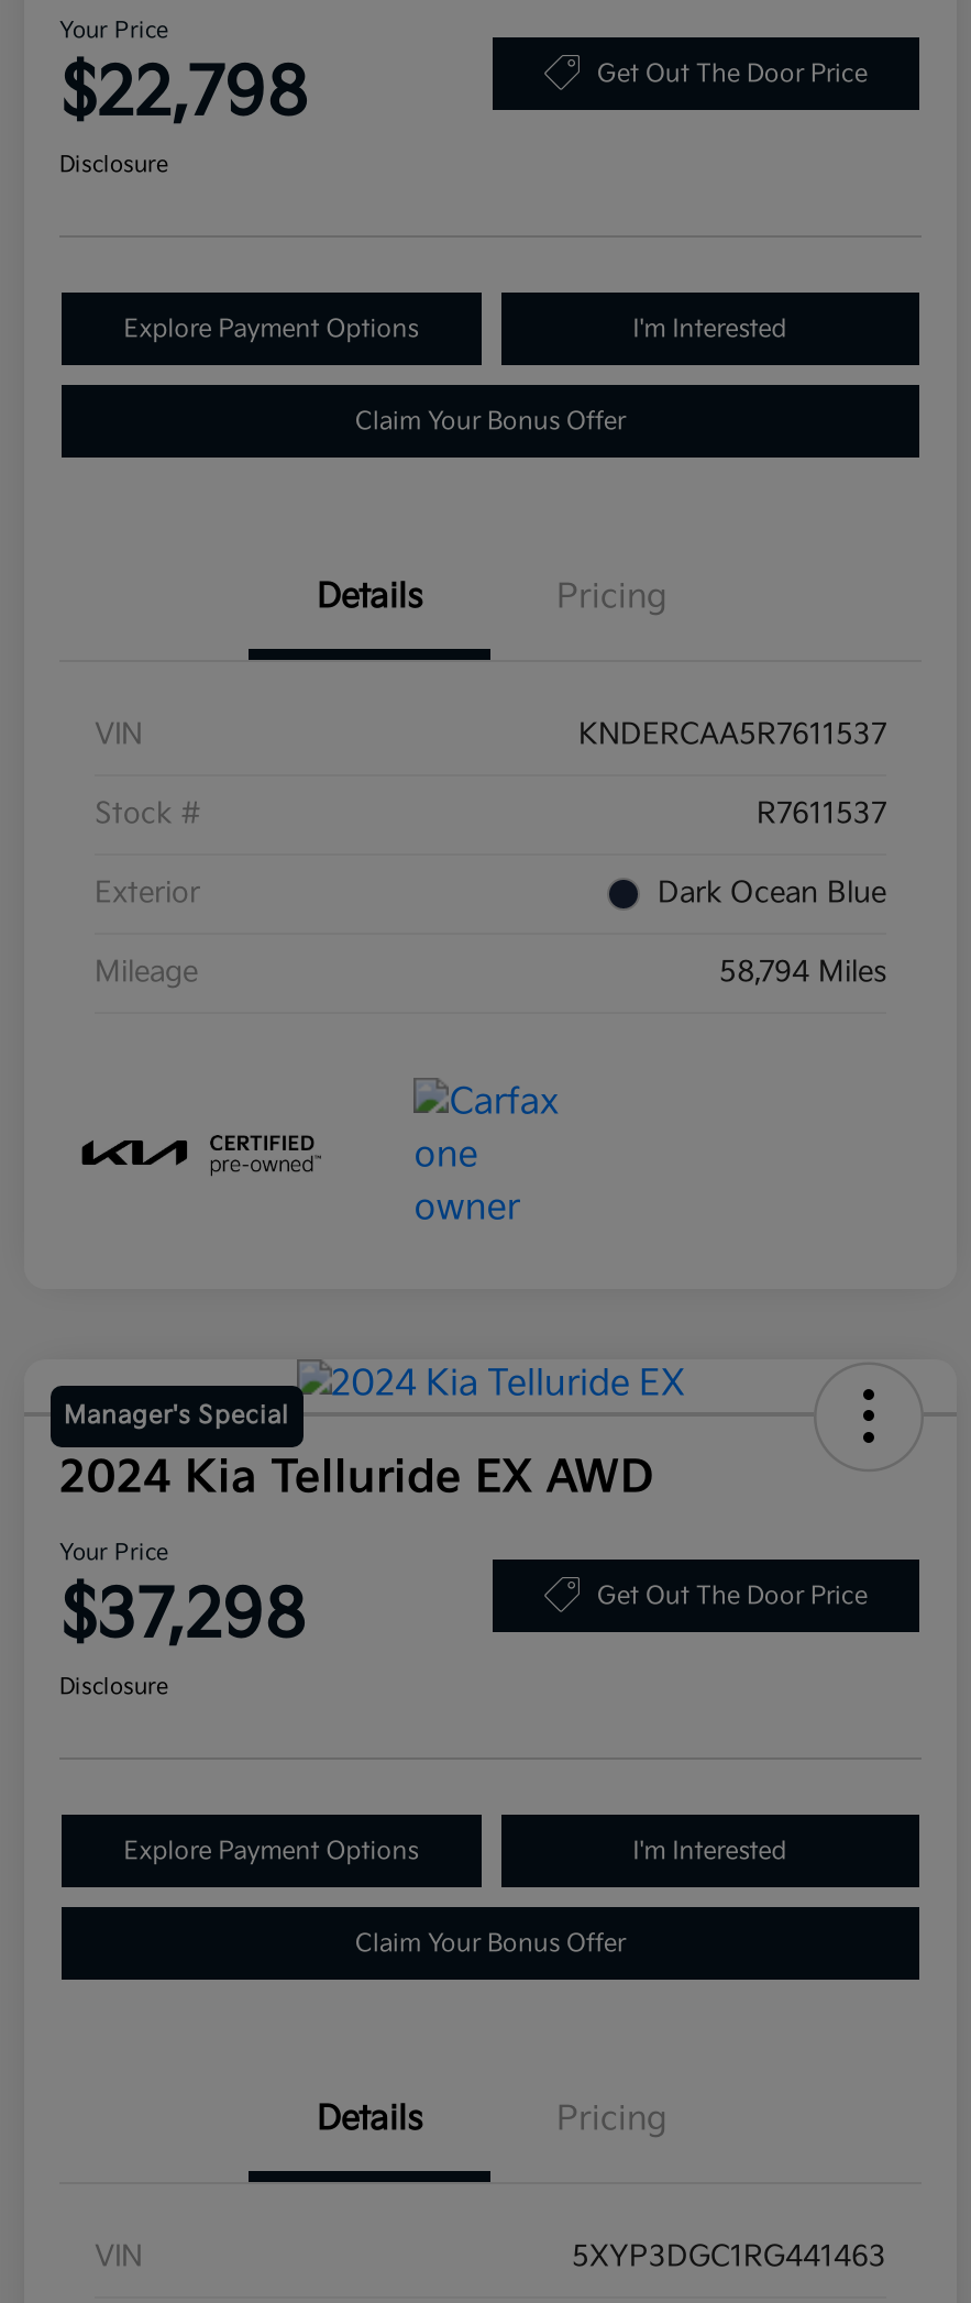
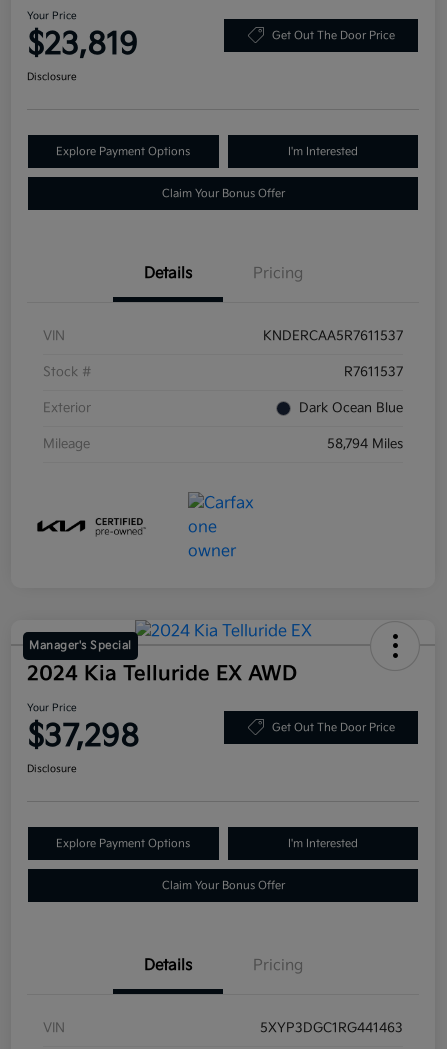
- $22,798
+ $23,819
